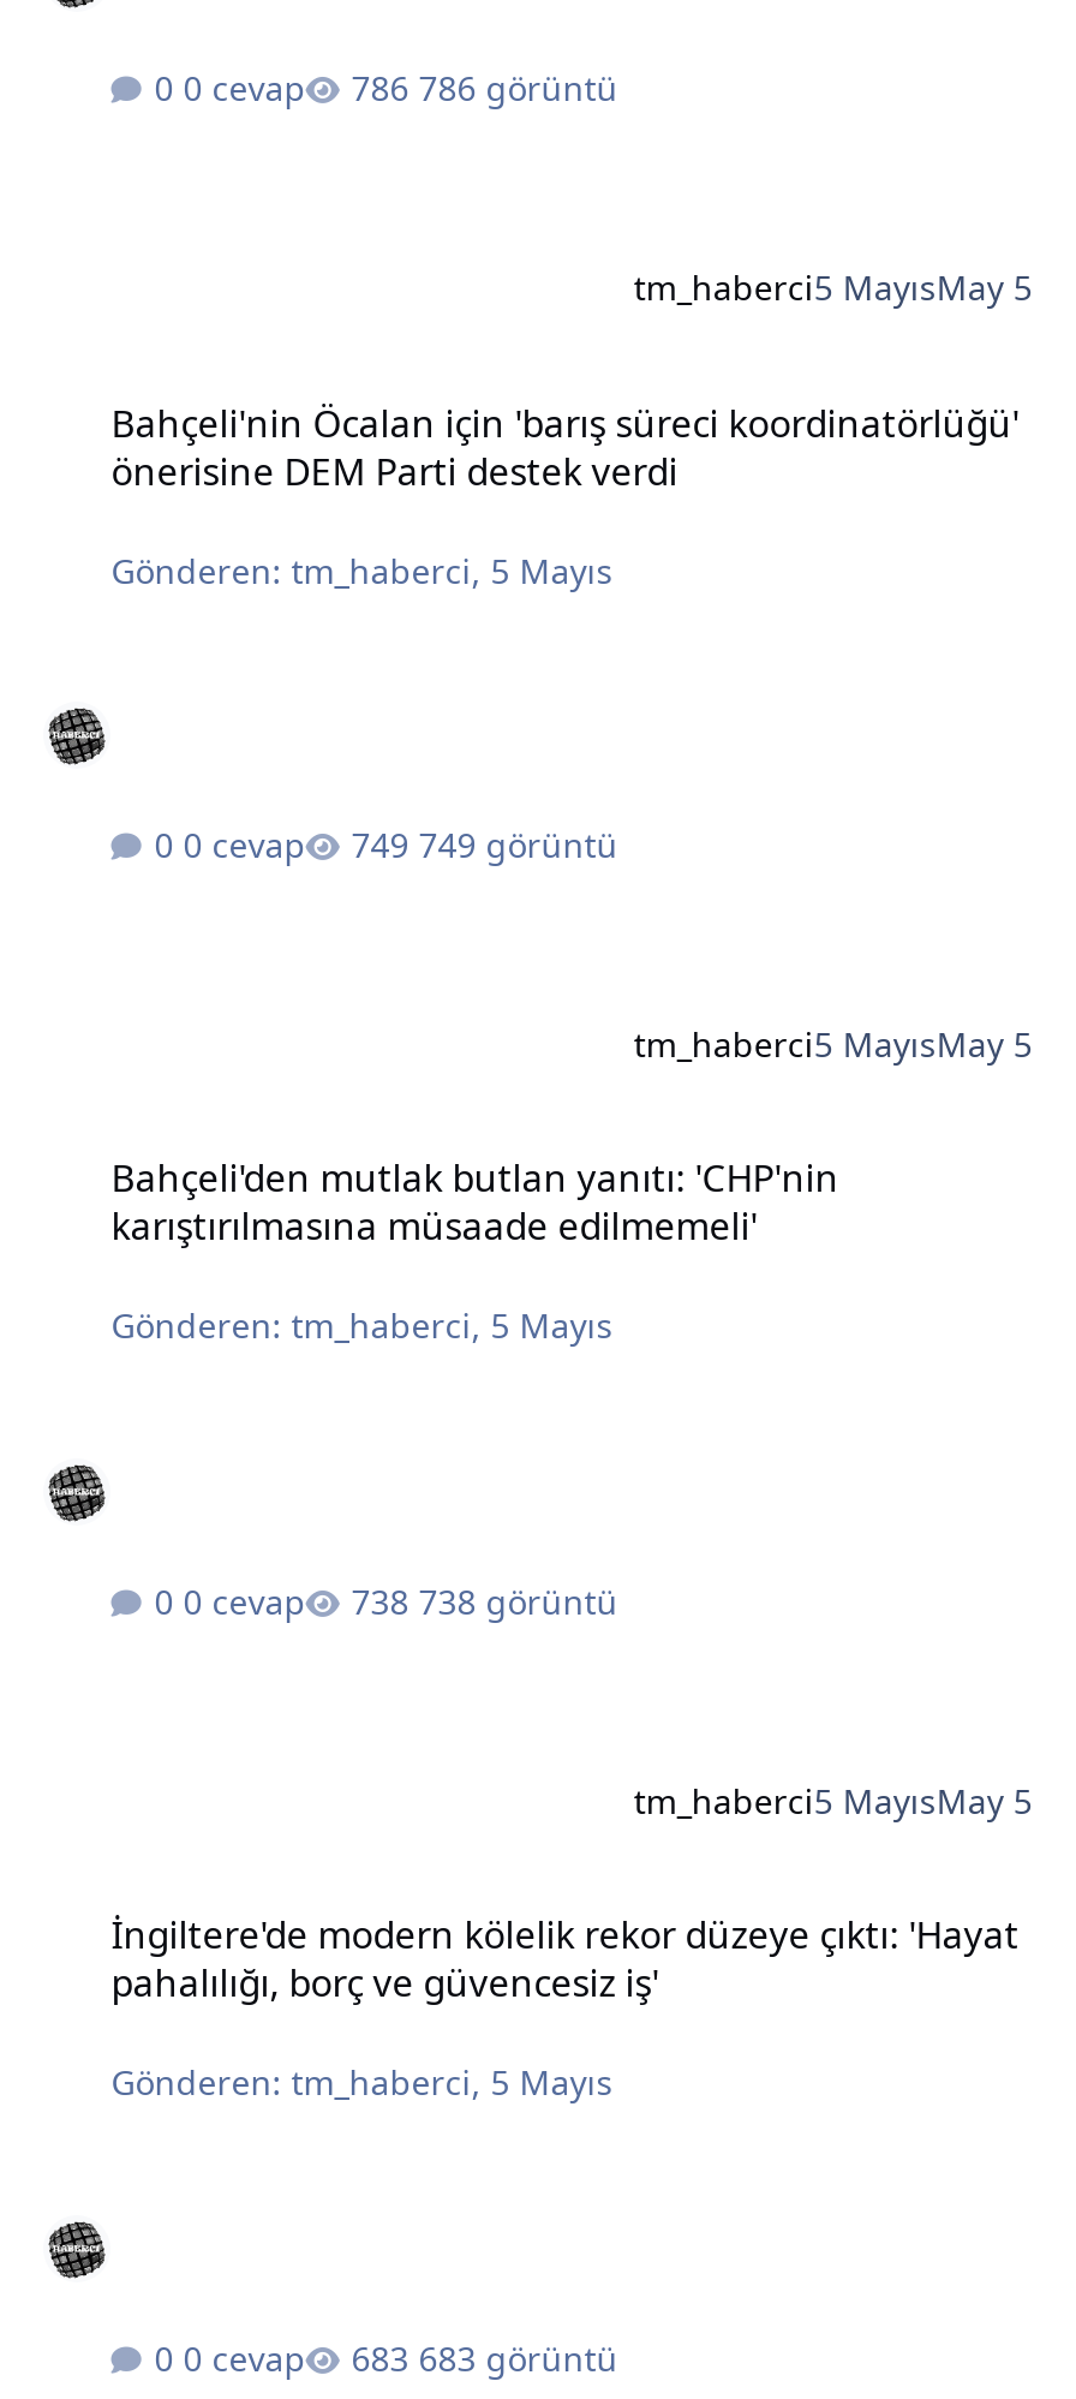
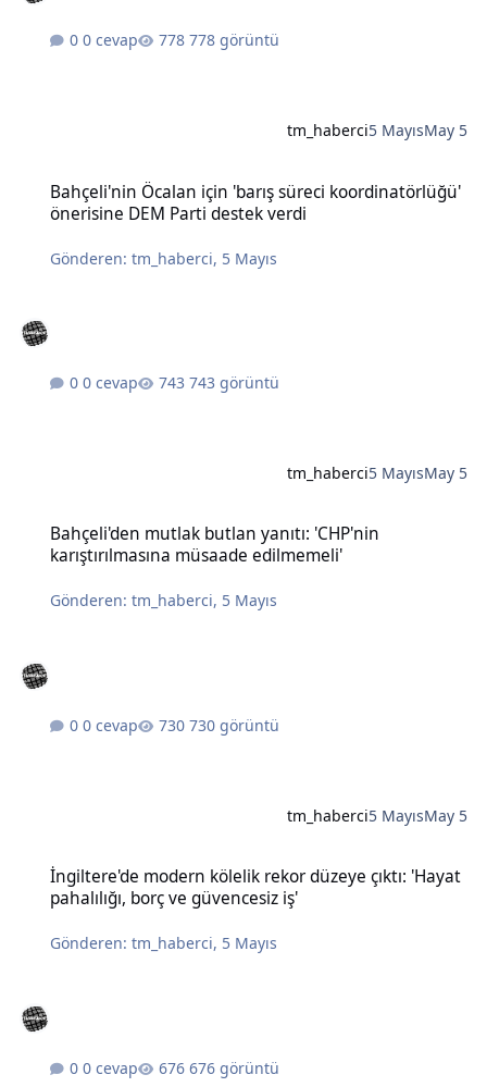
- 786 görüntü
+ 778 görüntü

- 749 görüntü
+ 743 görüntü

- 738 görüntü
+ 730 görüntü

- 683 görüntü
+ 676 görüntü
